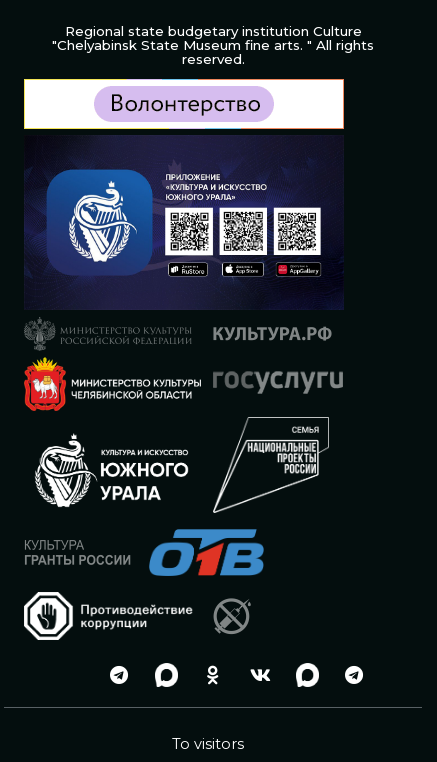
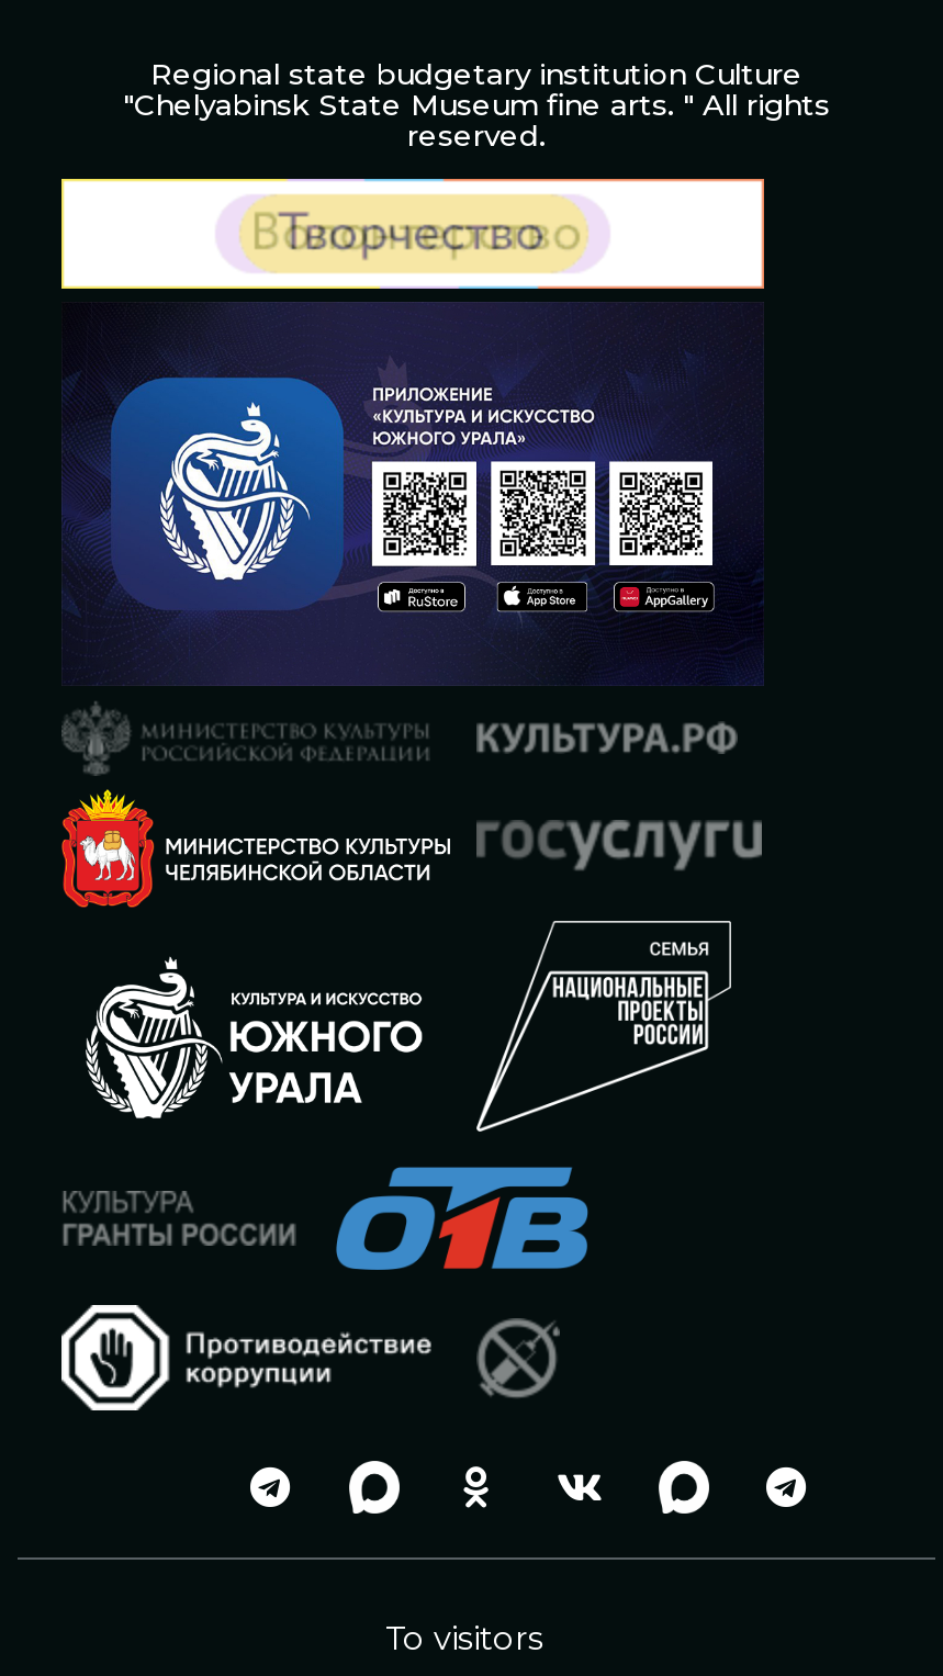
- [image]
+ [image]
